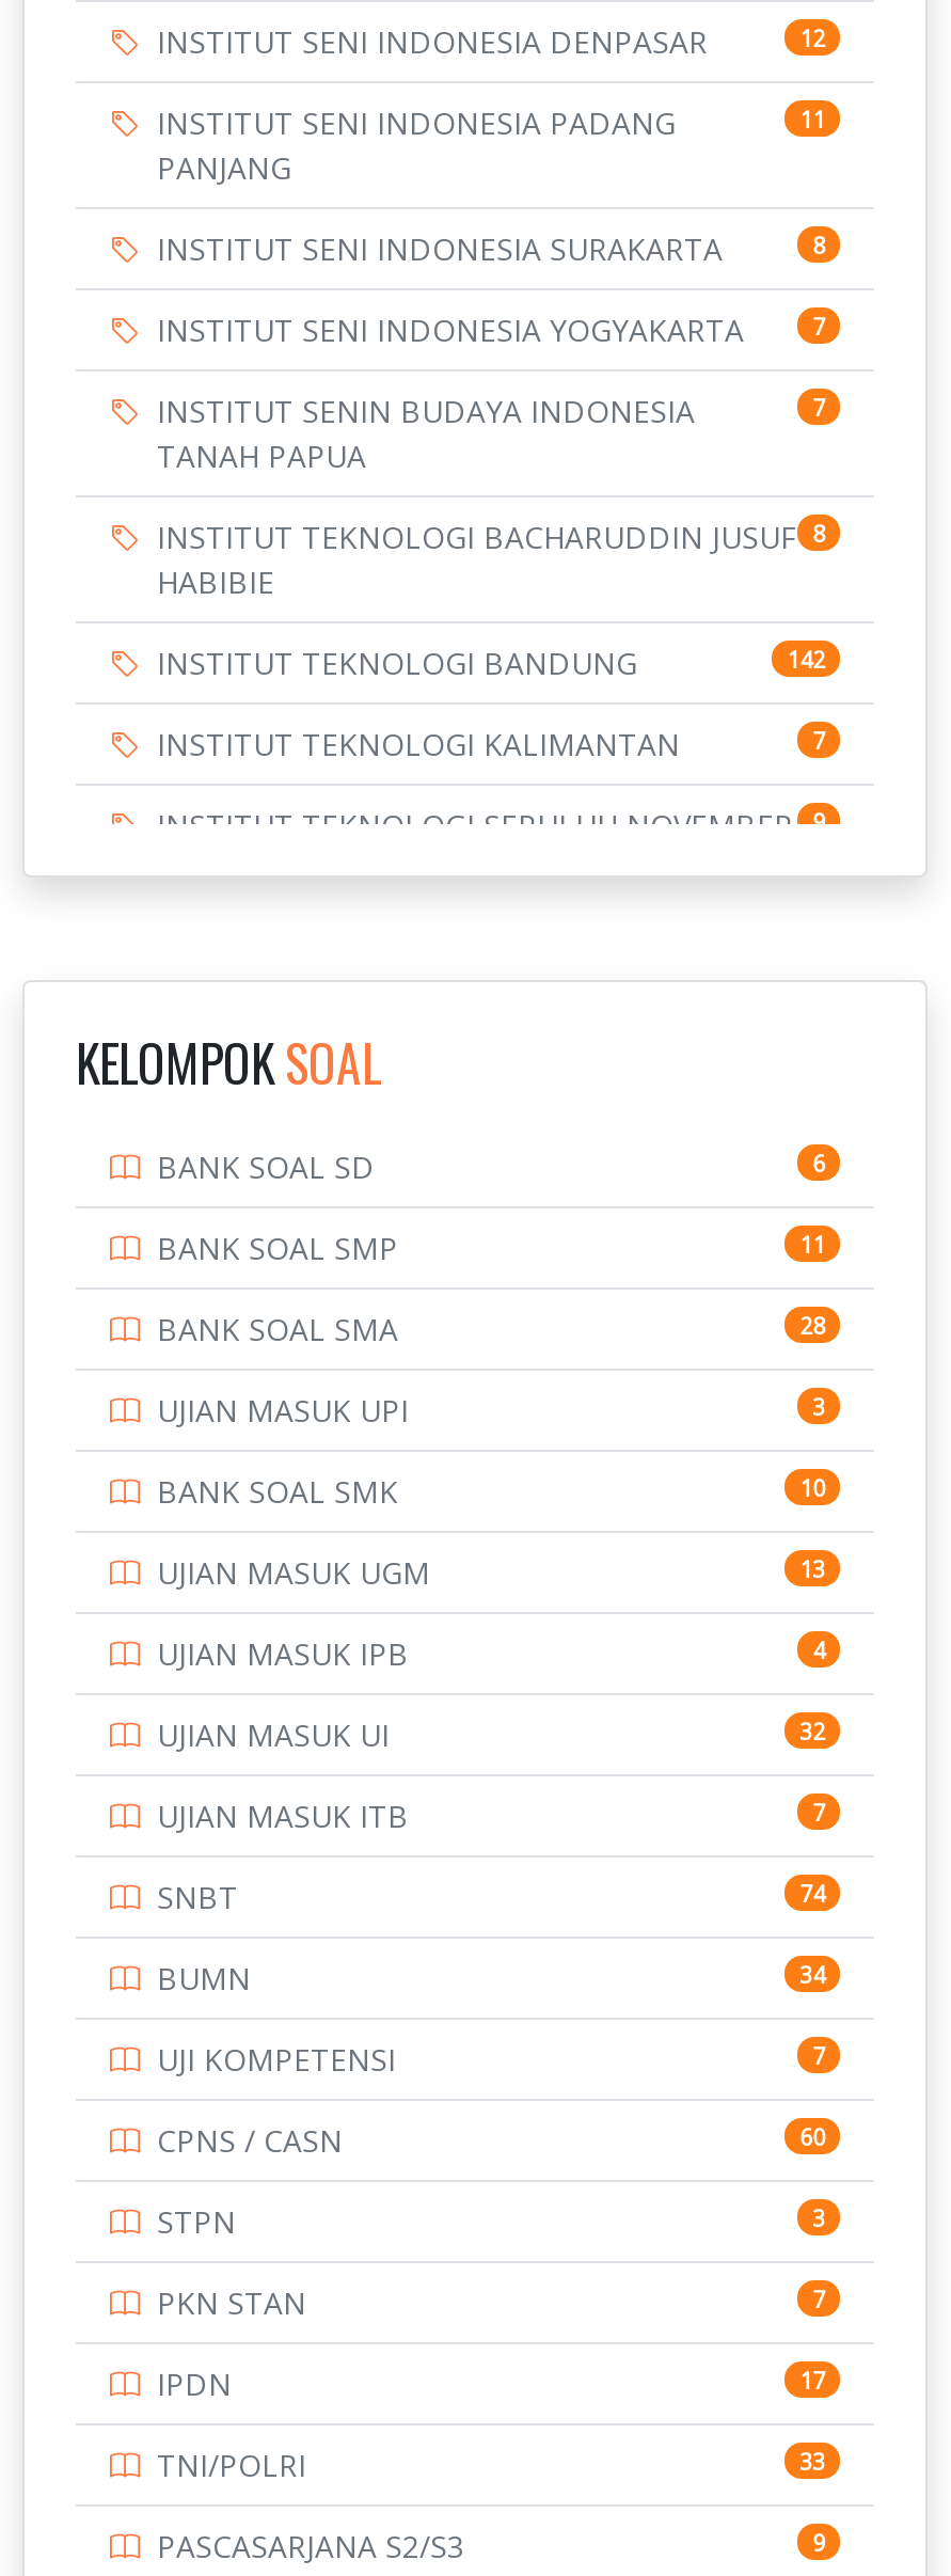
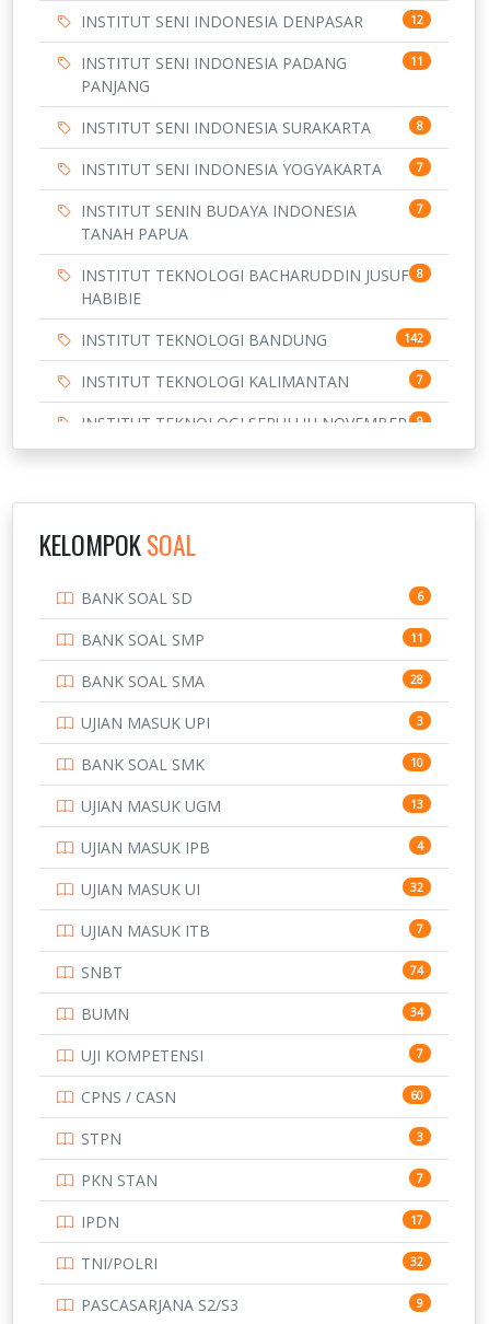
- 33
+ 32
